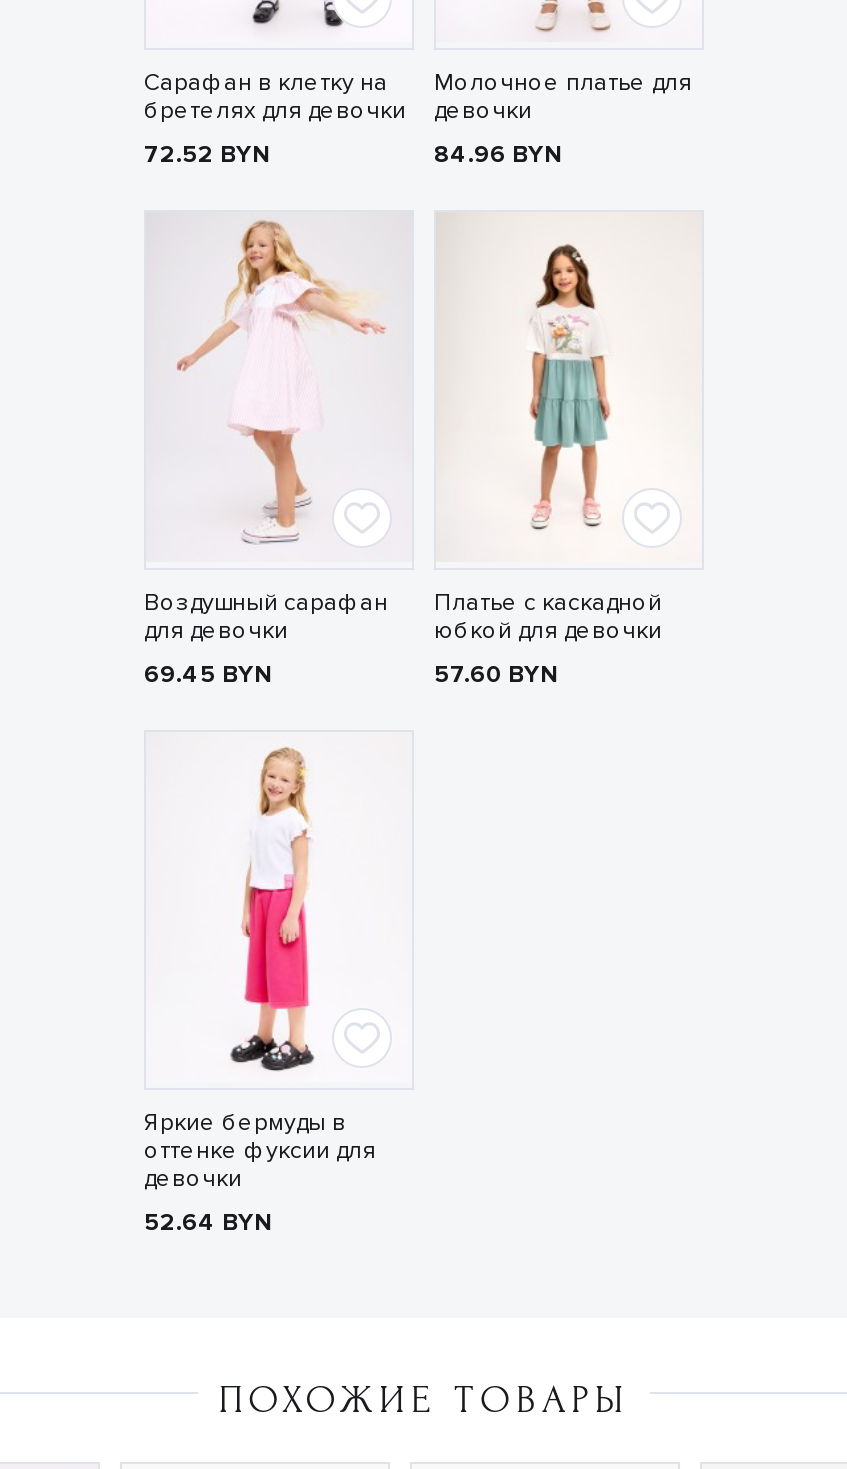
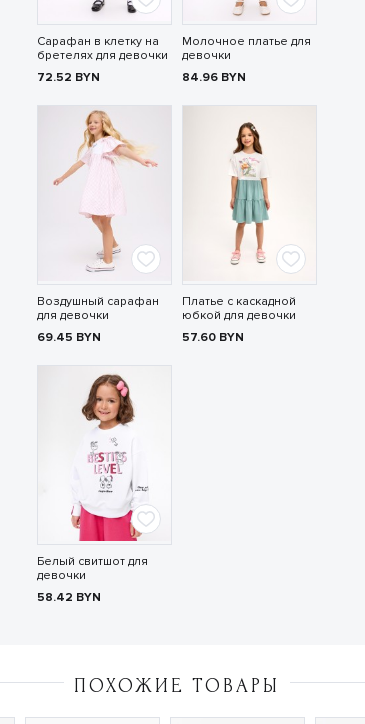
- [image]
- Яркие бермуды в
- оттенке фуксии для
+ [image]
+ Белый свитшот для

- 52.64 BYN
+ 58.42 BYN
